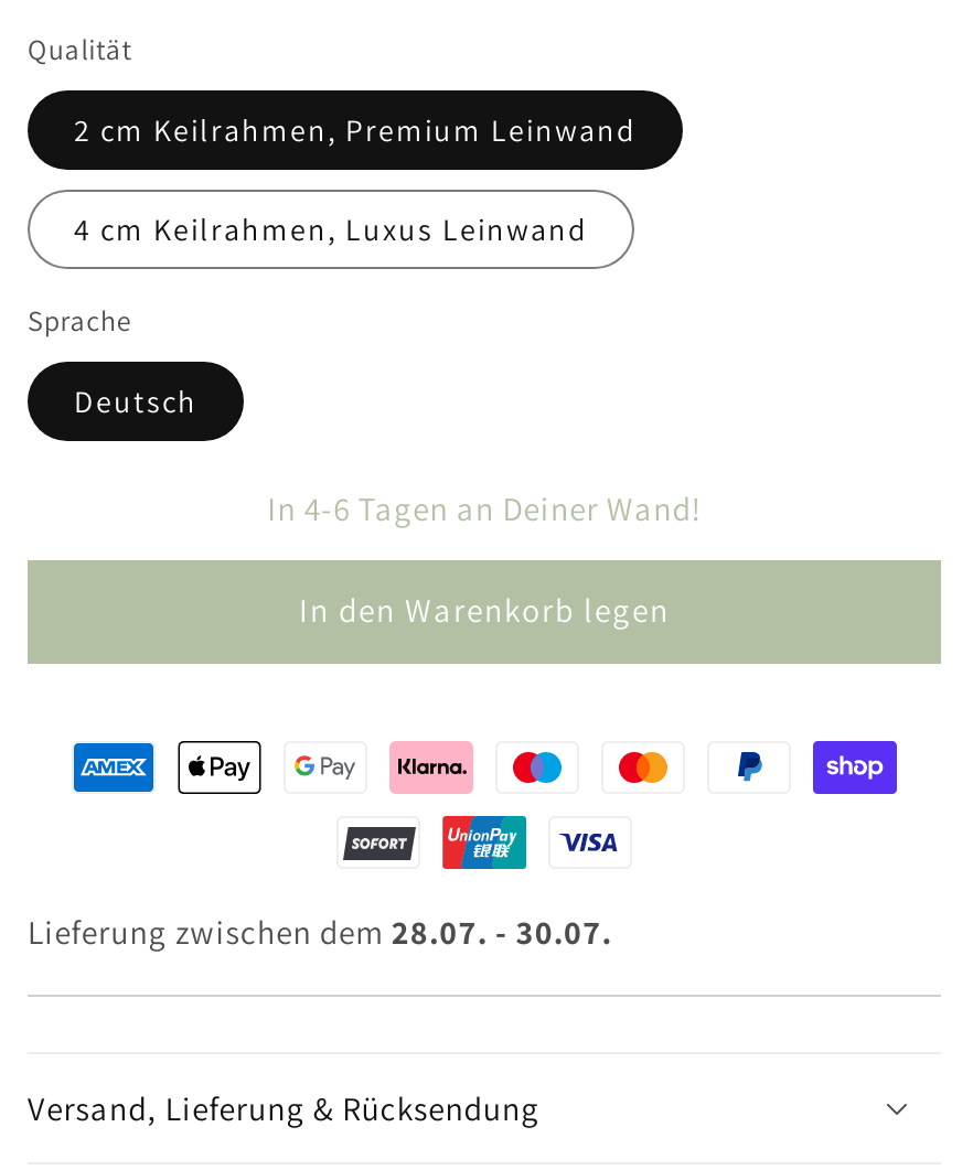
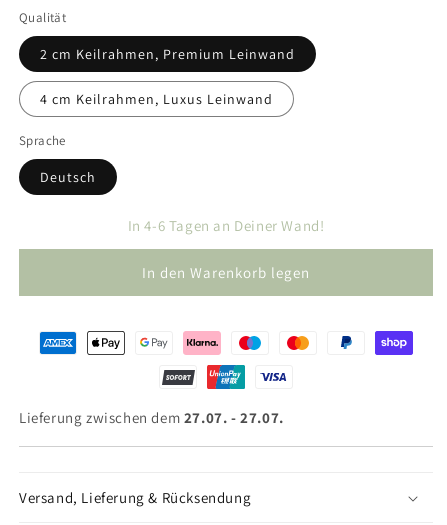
- Lieferung zwischen dem 28.07. - 30.07.
+ Lieferung zwischen dem 27.07. - 27.07.
